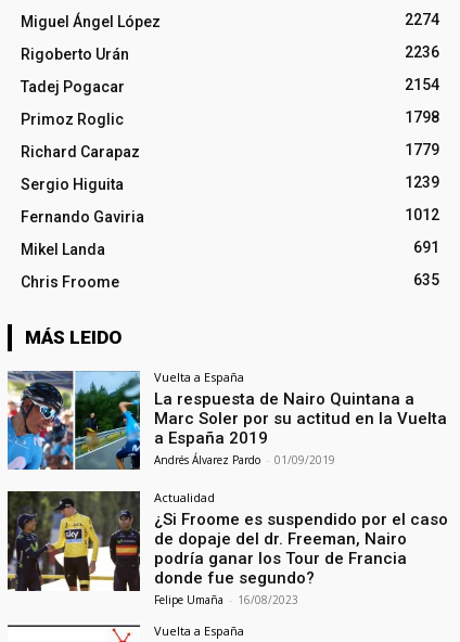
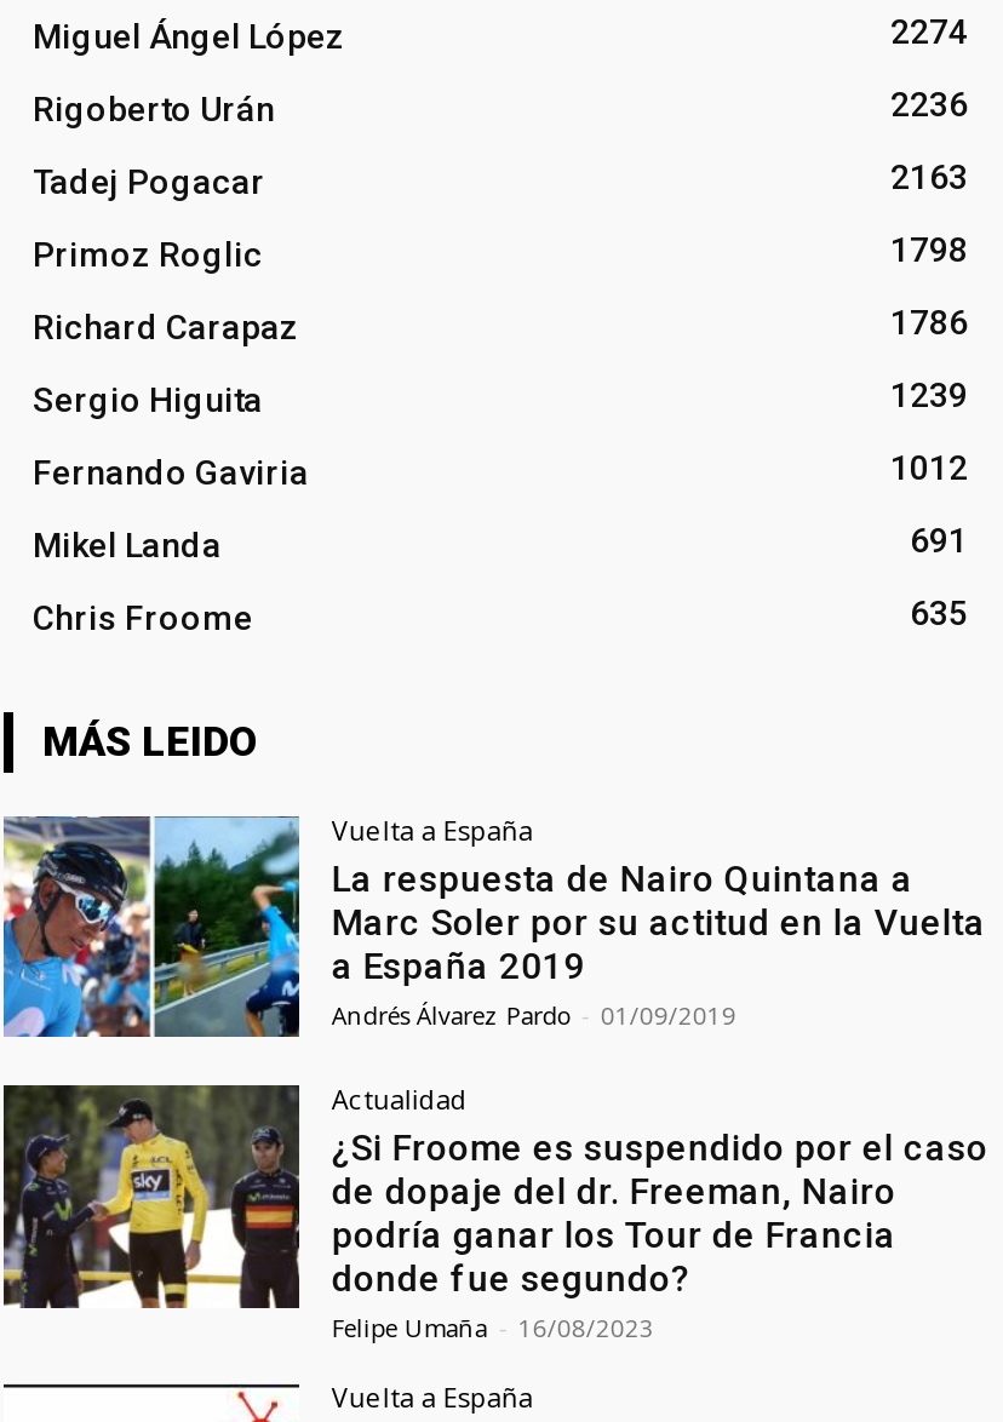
- 2154
+ 2163

- 1779
+ 1786
